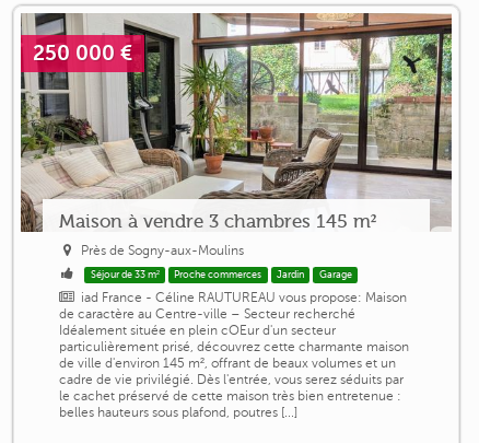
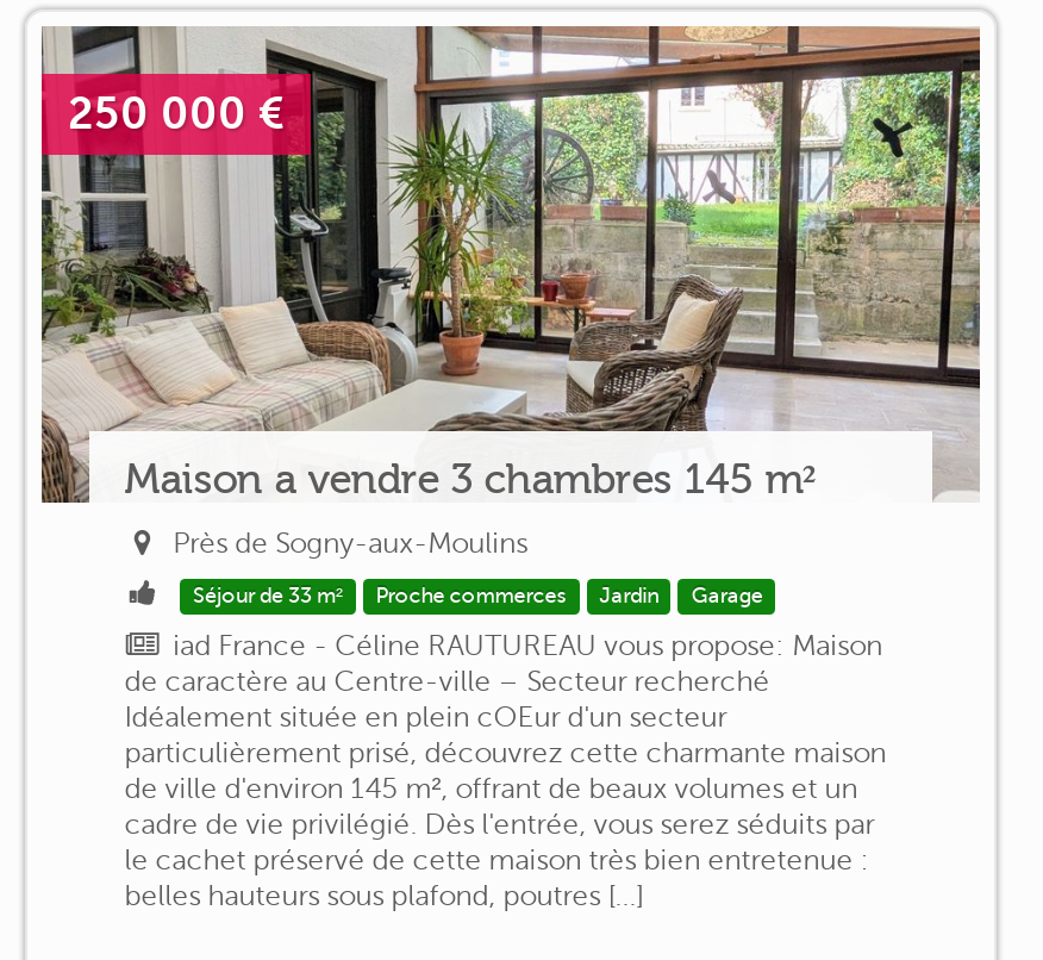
- Maison à vendre 3 chambres 145 m²
+ Maison a vendre 3 chambres 145 m²
